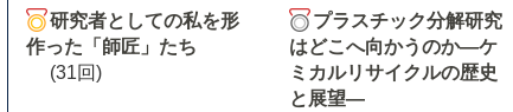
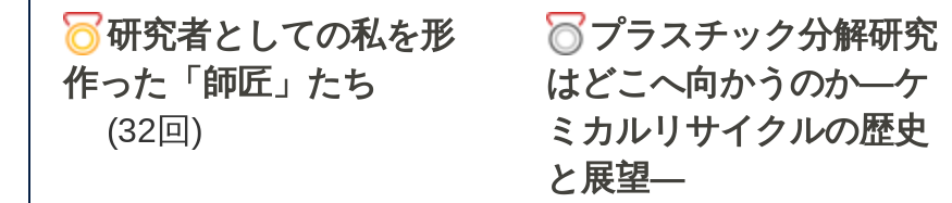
- (31回)
+ (32回)
